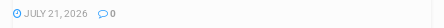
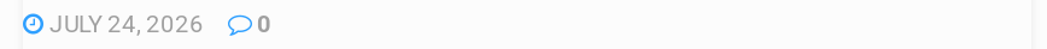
- JULY 21, 2026 0
+ JULY 24, 2026 0
